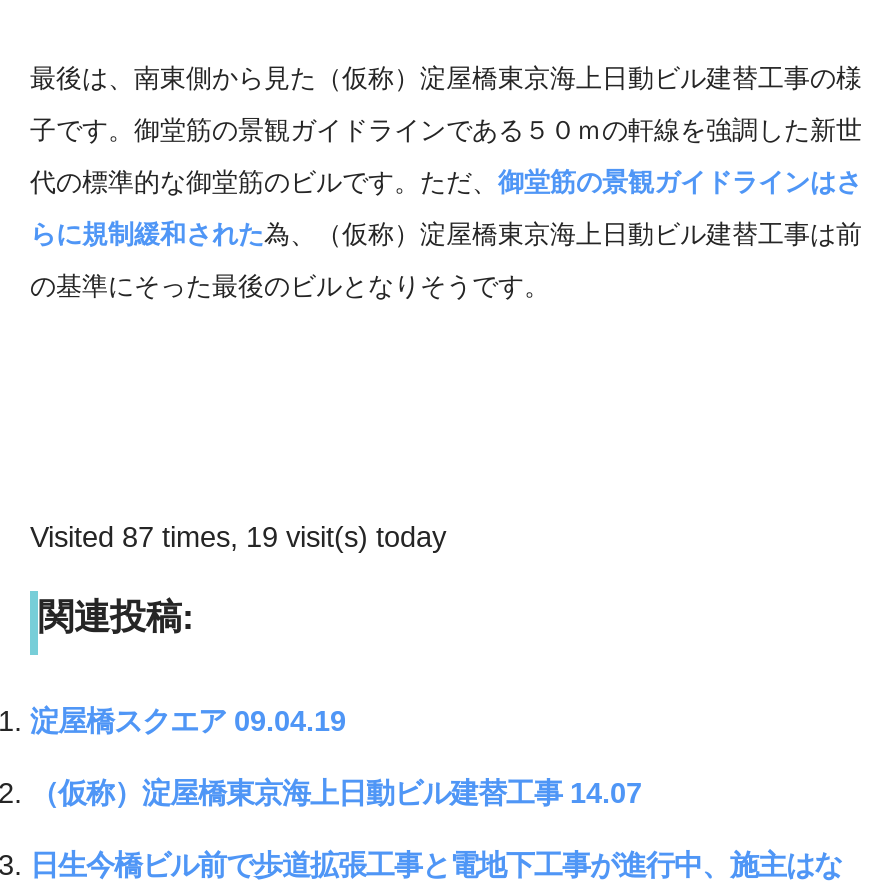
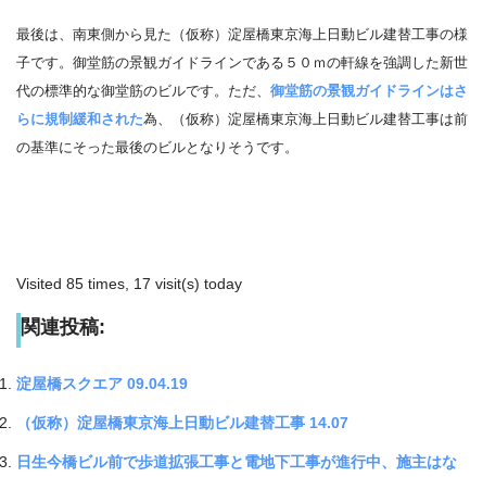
- Visited 87 times, 19 visit(s) today
+ Visited 85 times, 17 visit(s) today
